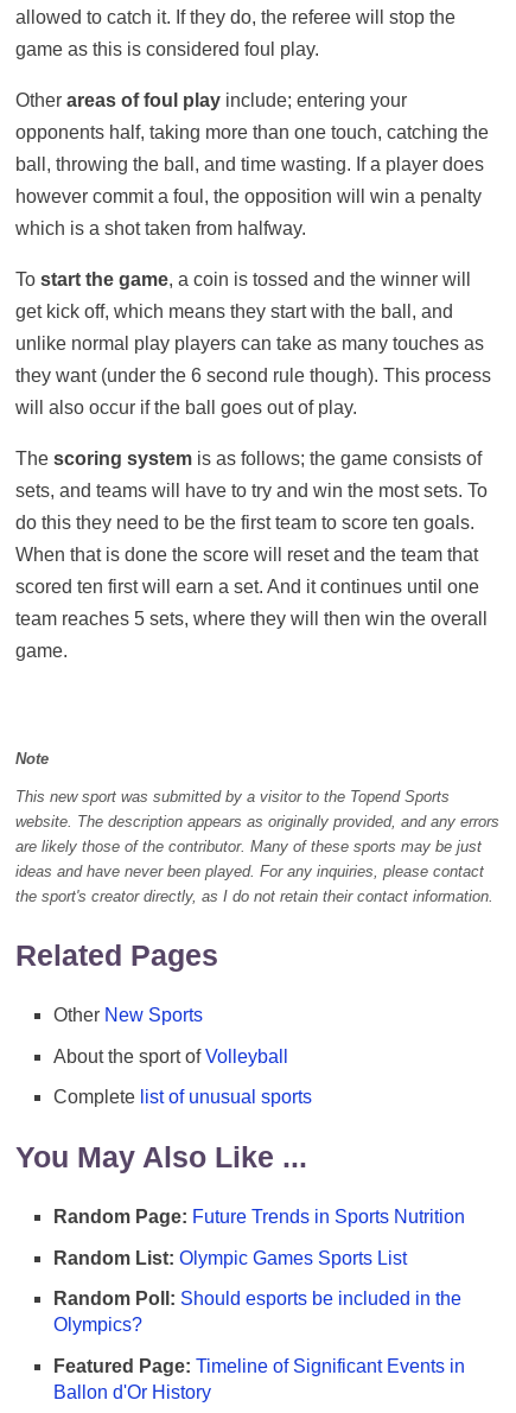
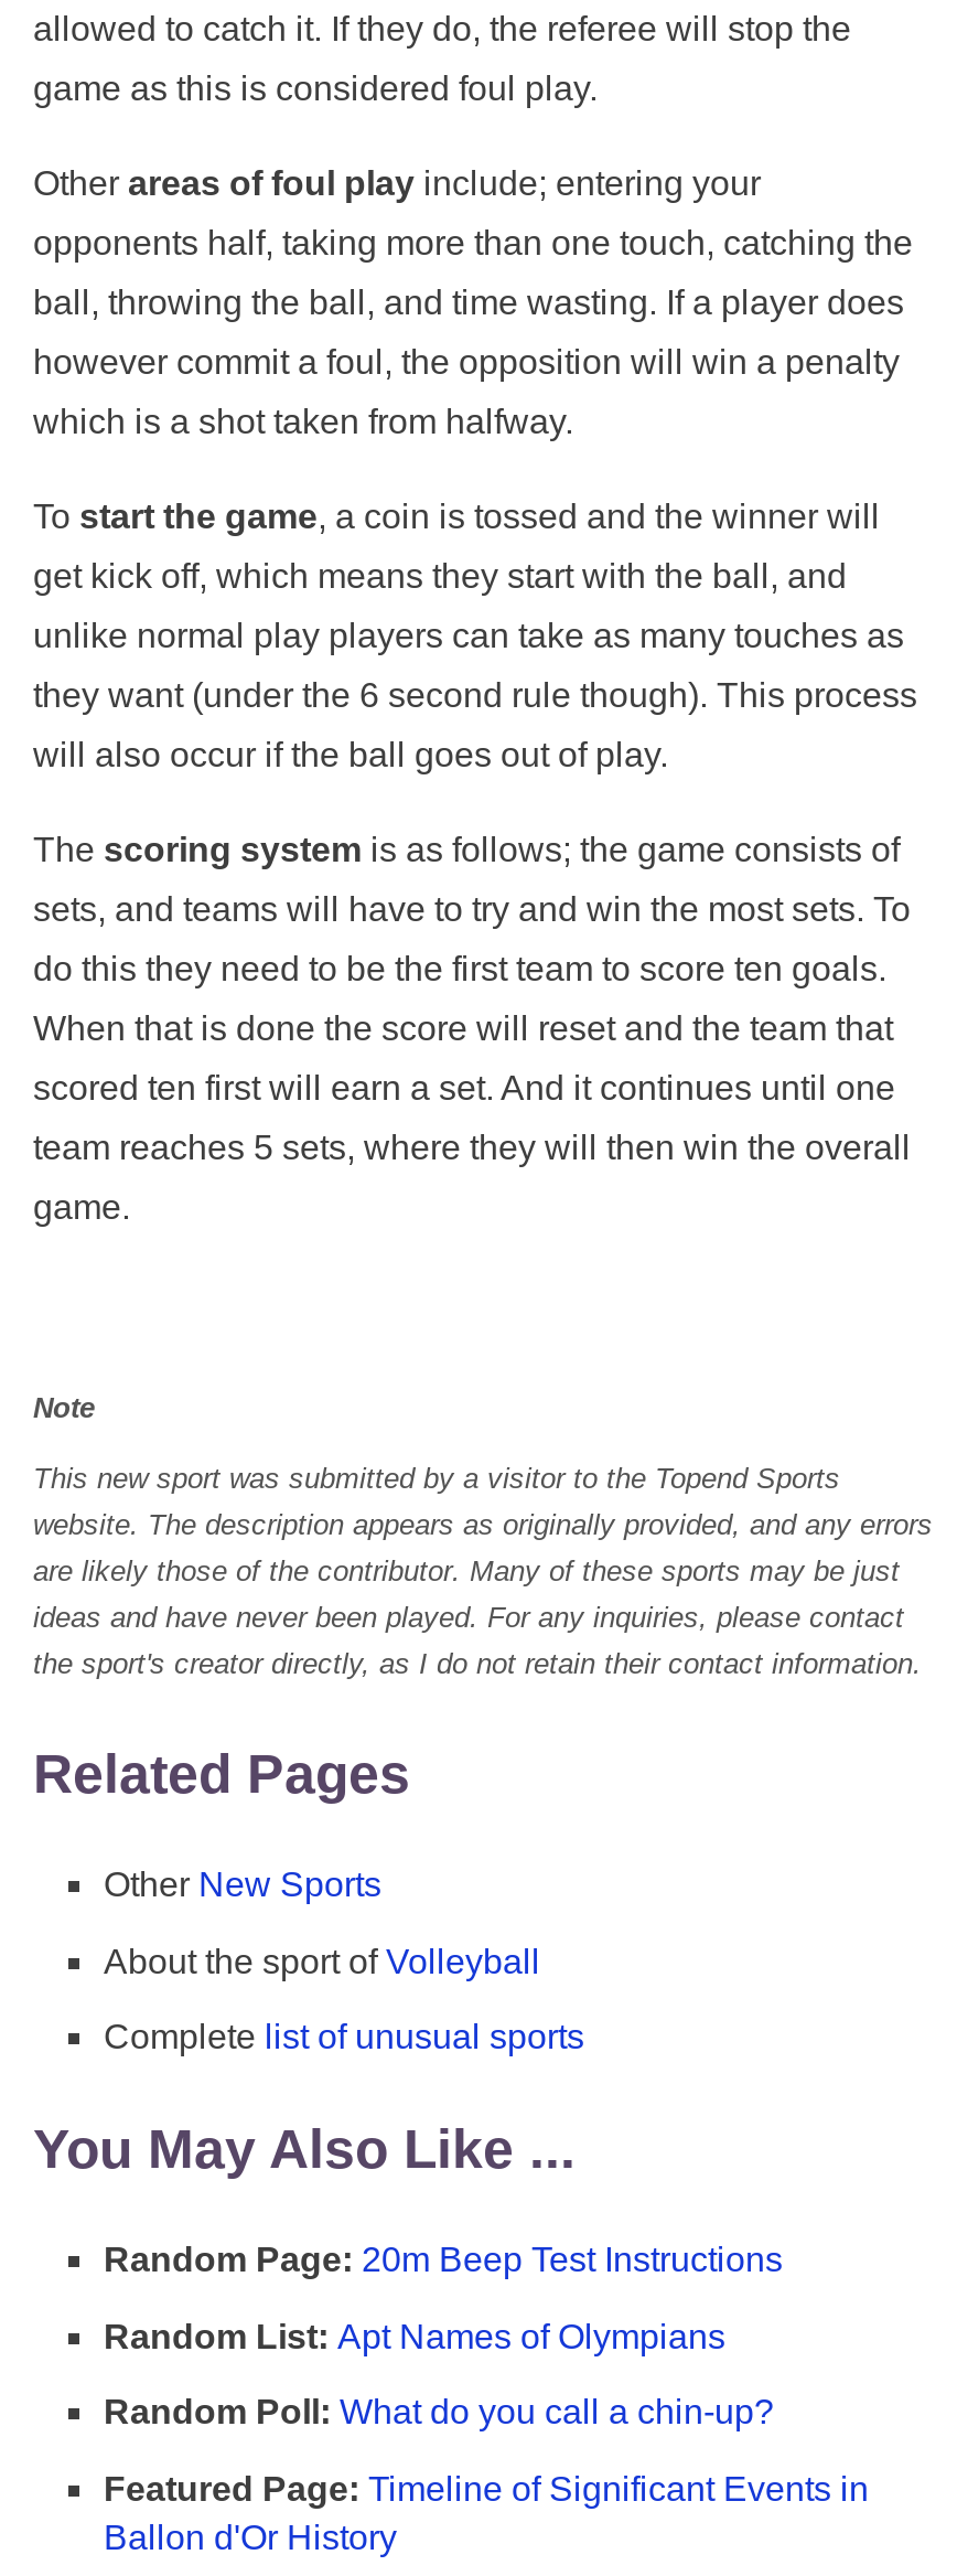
- Random Page: Future Trends in Sports Nutrition
+ Random Page: 20m Beep Test Instructions

- Random List: Olympic Games Sports List
+ Random List: Apt Names of Olympians

- Random Poll: Should esports be included in the
- Olympics?
+ Random Poll: What do you call a chin-up?
